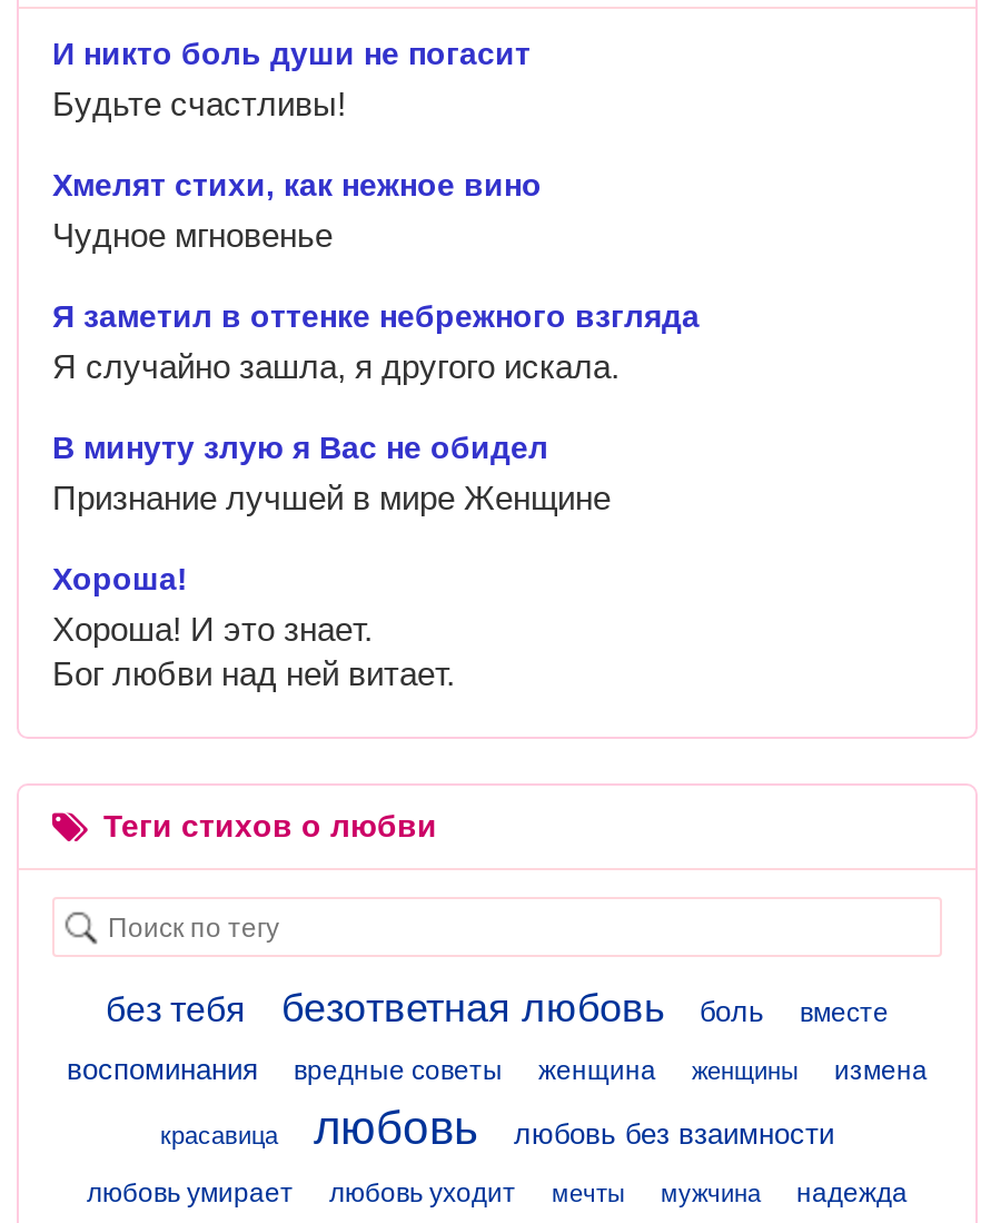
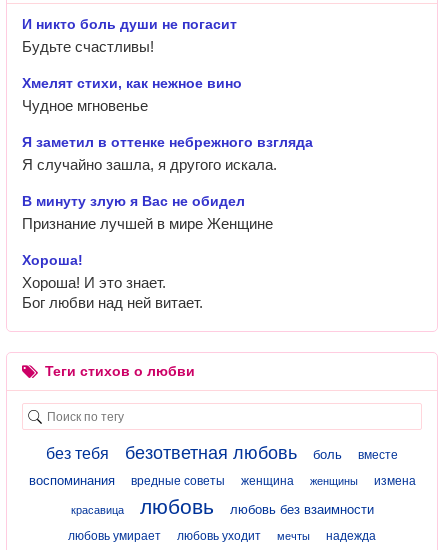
- мужчина
